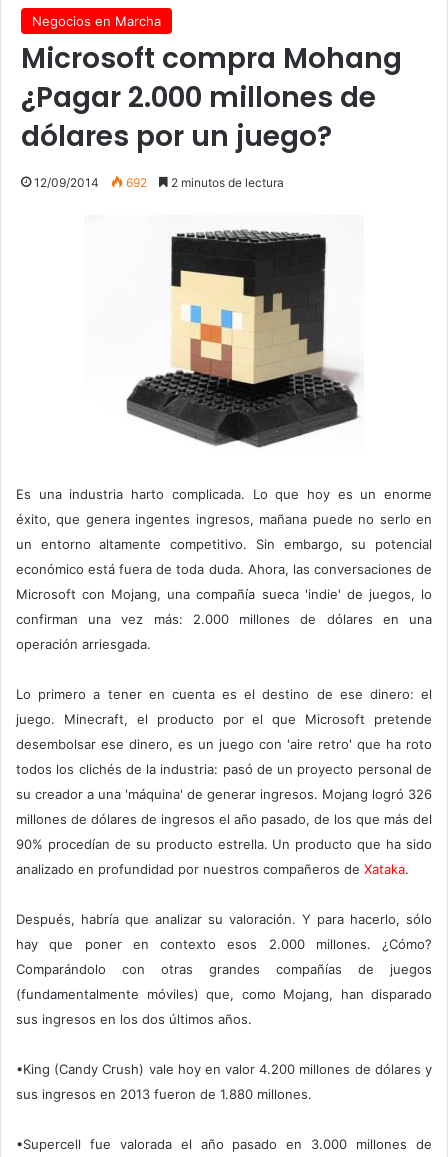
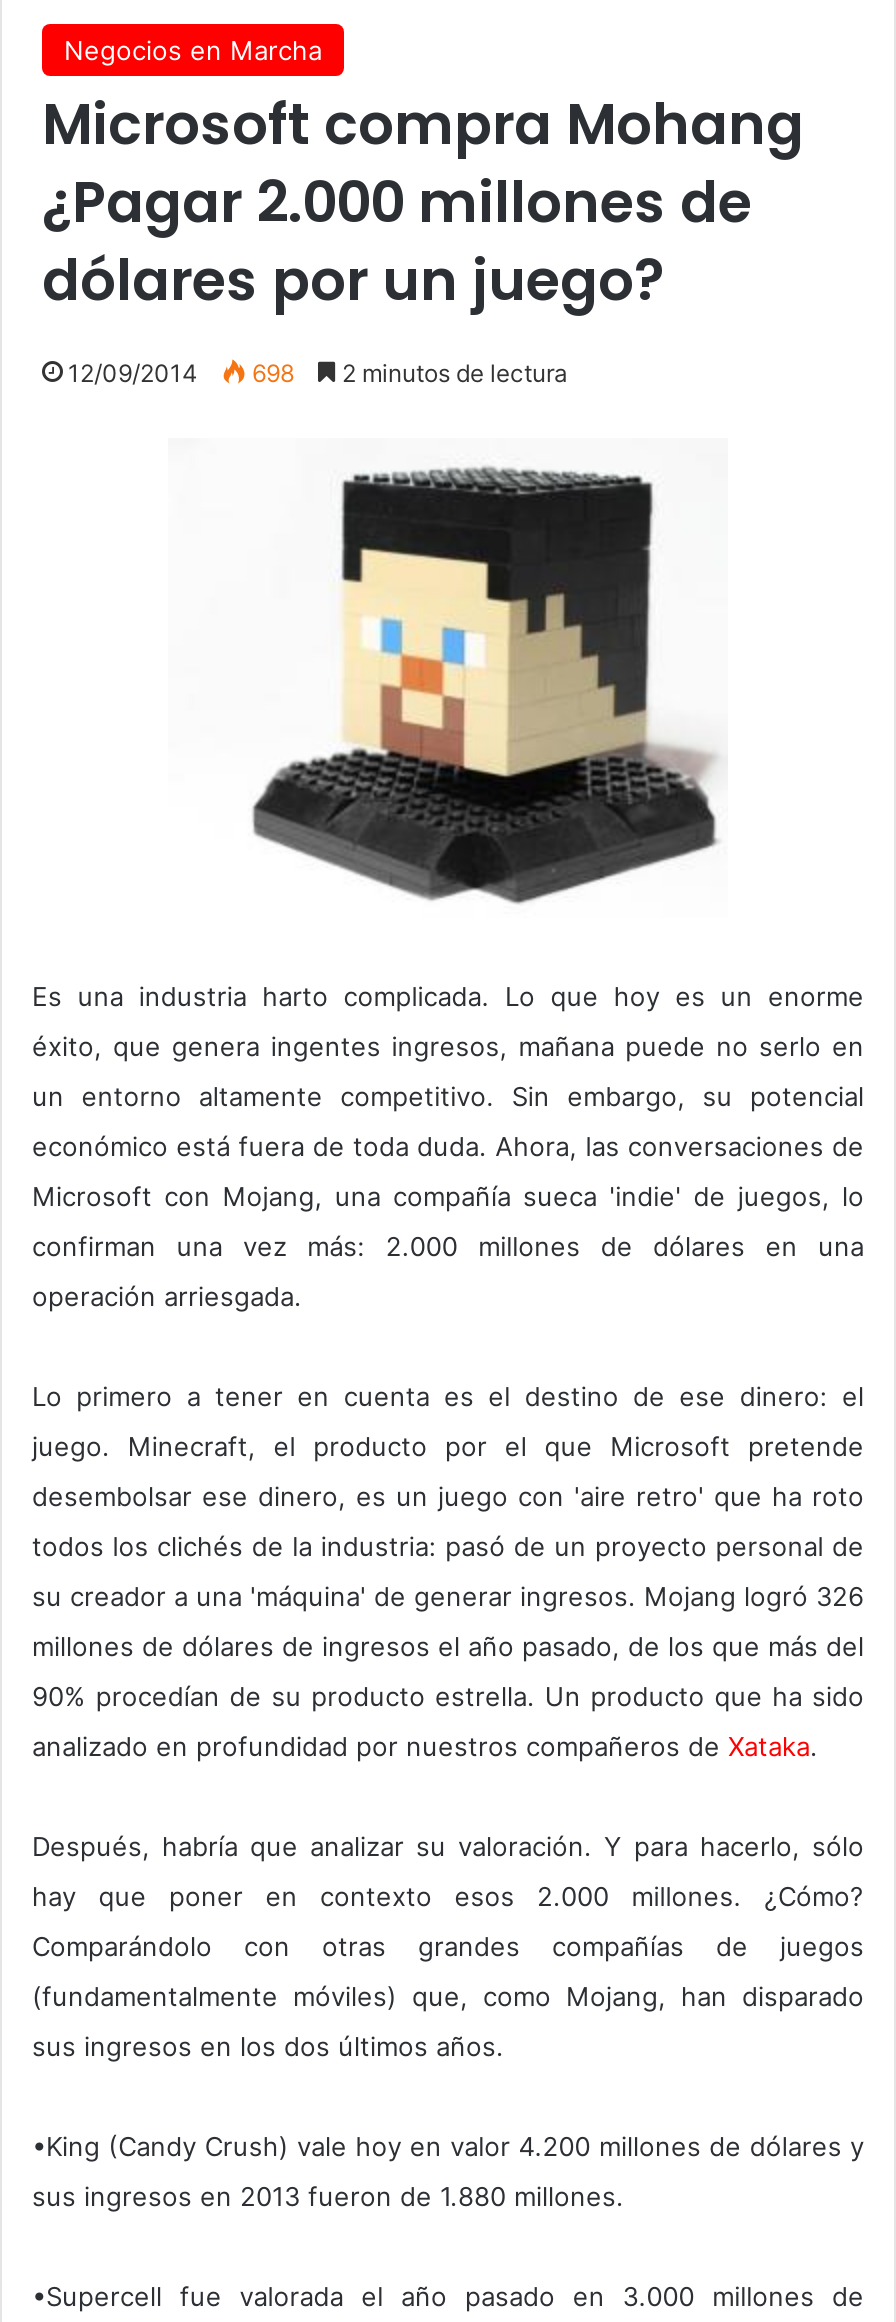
- 12/09/2014 692 2 minutos de lectura
+ 12/09/2014 698 2 minutos de lectura
